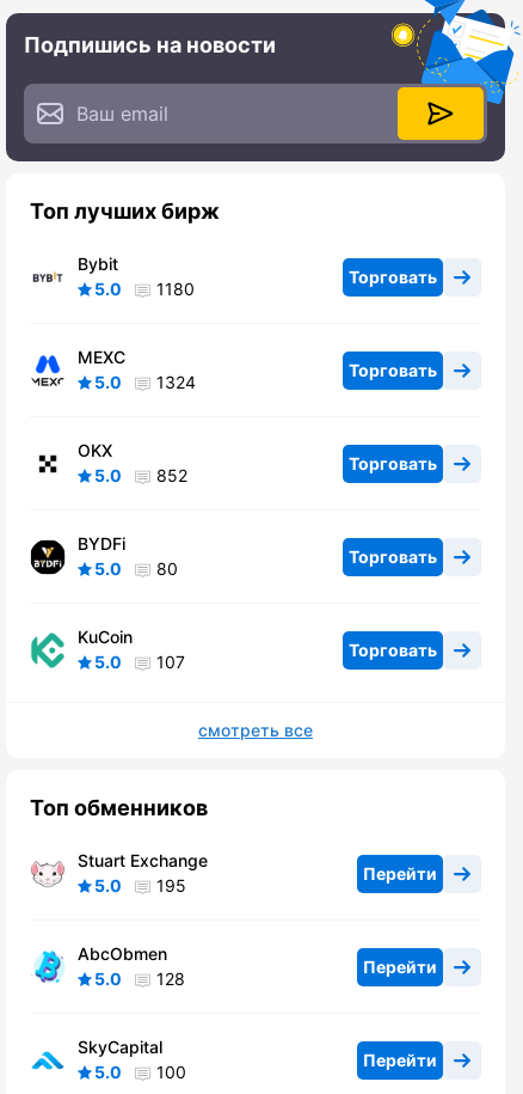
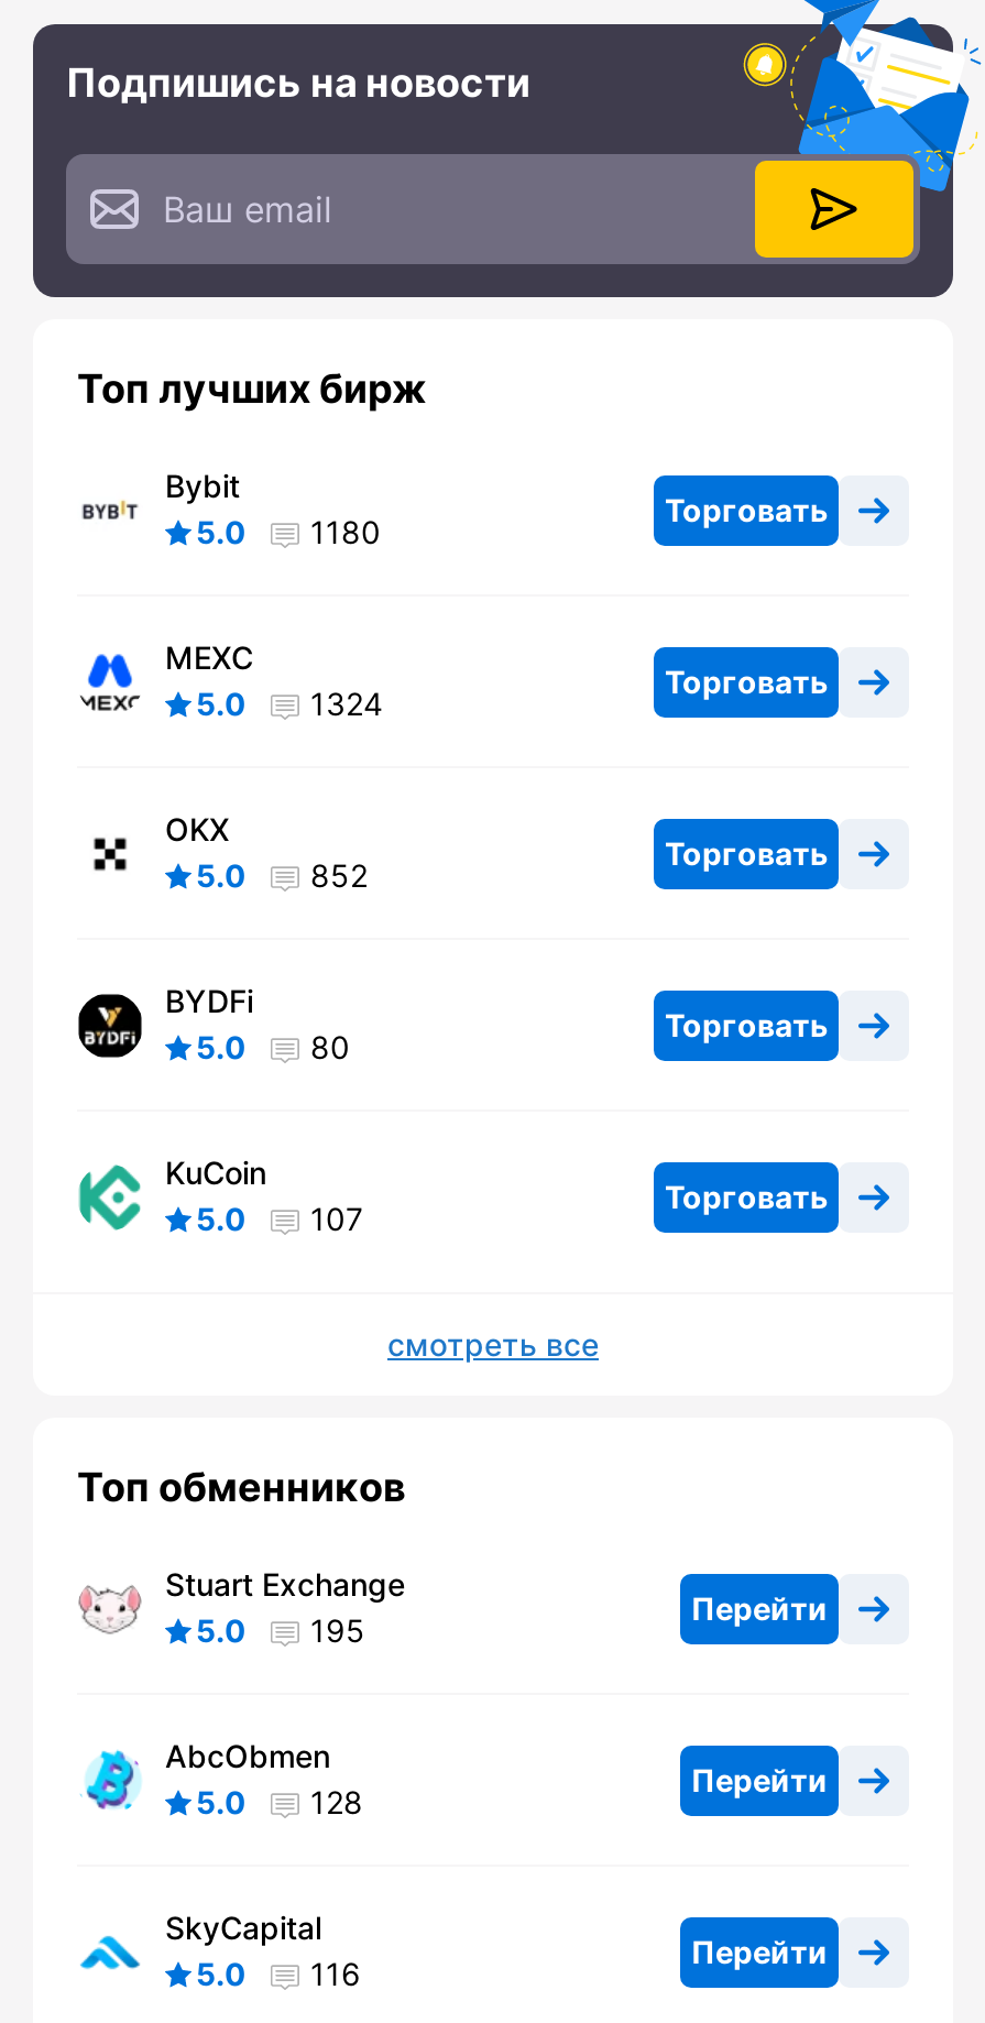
- 5.0 100
+ 5.0 116
